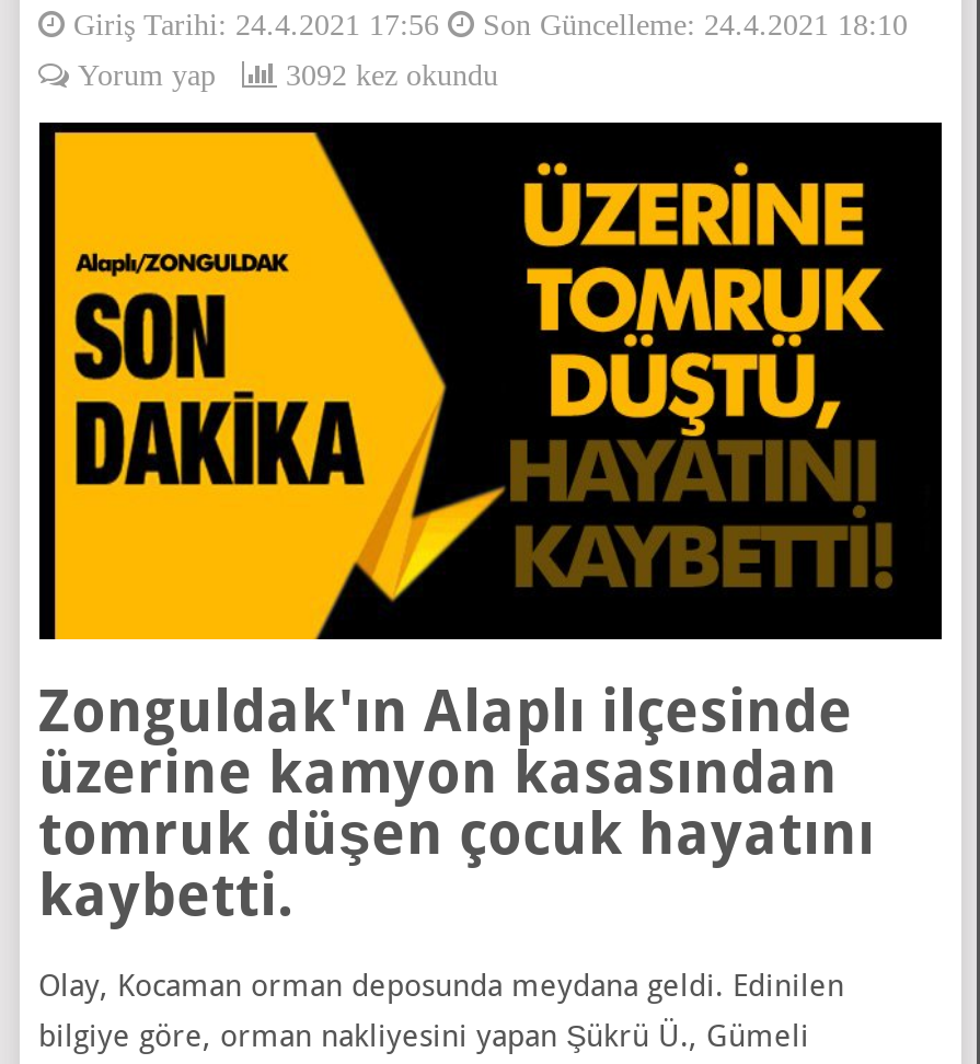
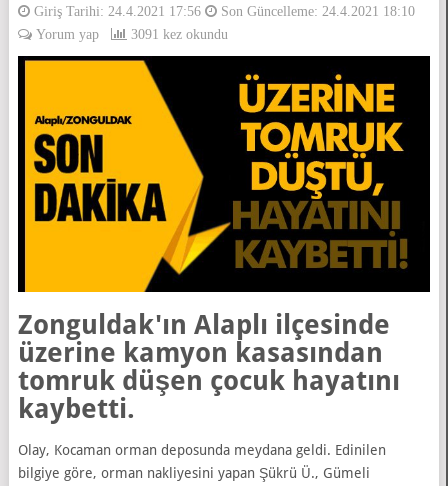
- Yorum yap 3092 kez okundu
+ Yorum yap 3091 kez okundu
